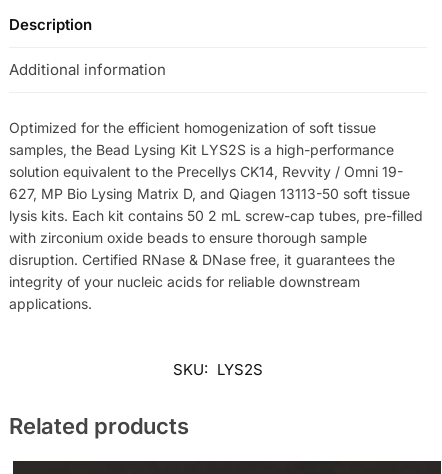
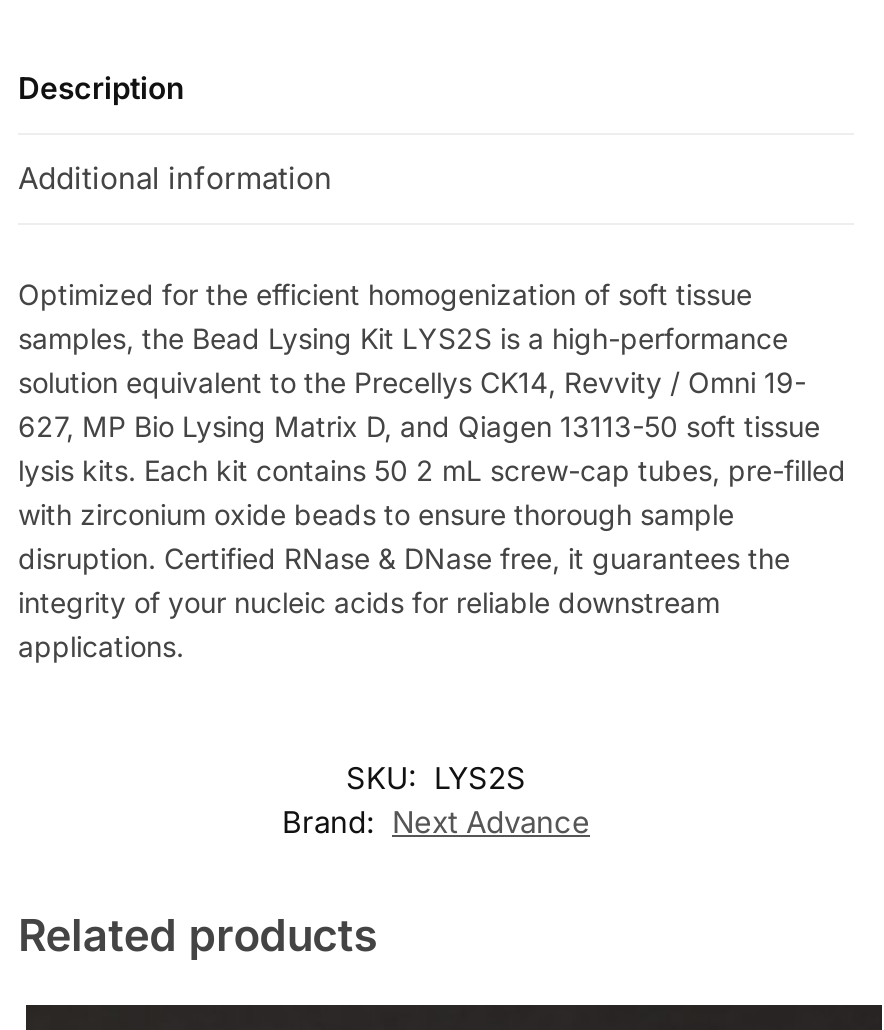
+ Brand: Next Advance
